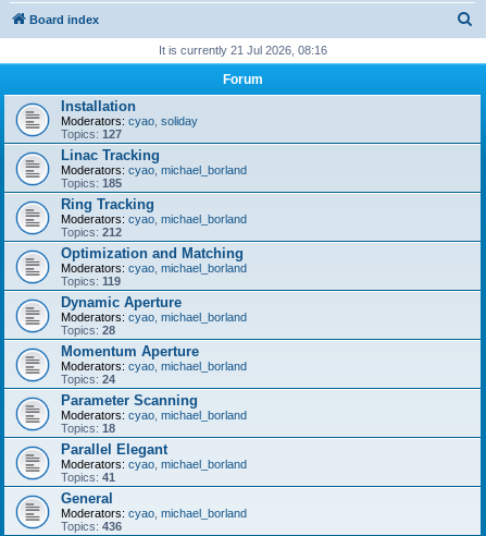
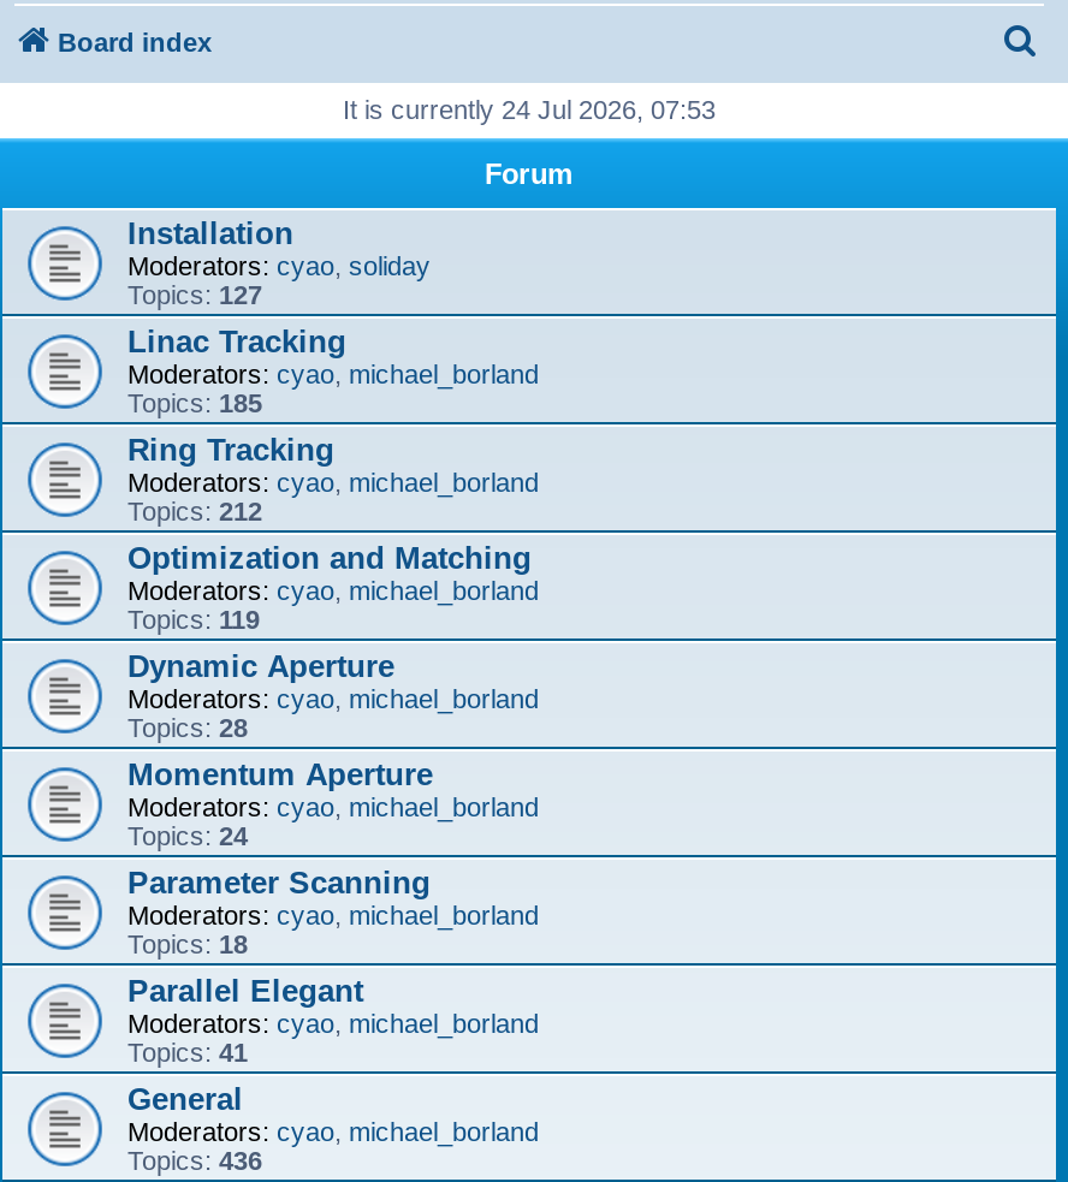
- It is currently 21 Jul 2026, 08:16
+ It is currently 24 Jul 2026, 07:53
